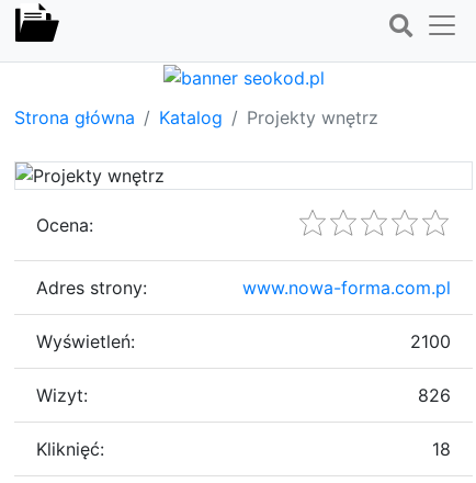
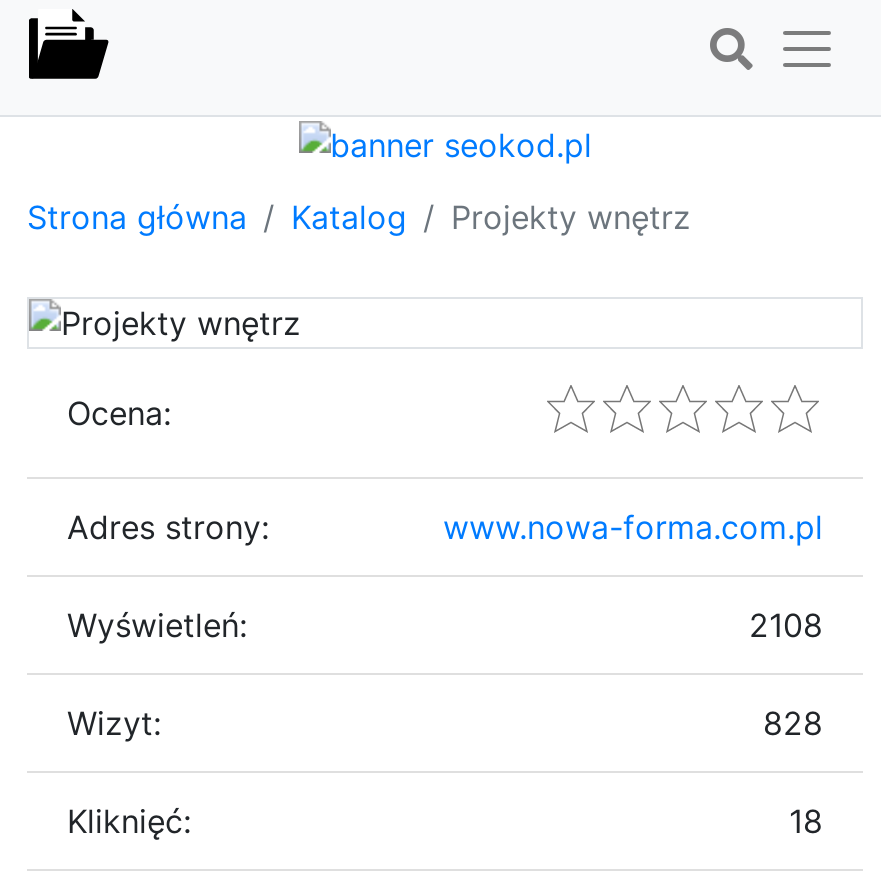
- 2100
+ 2108

- 826
+ 828
